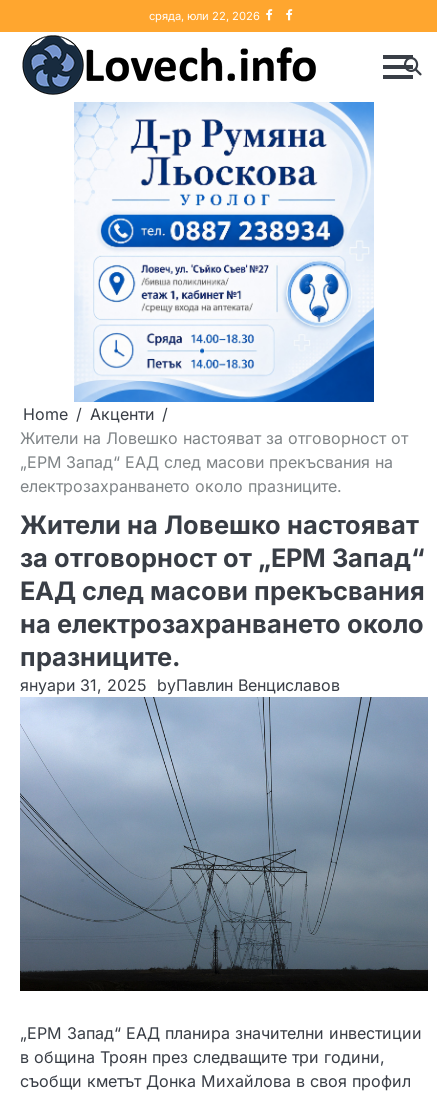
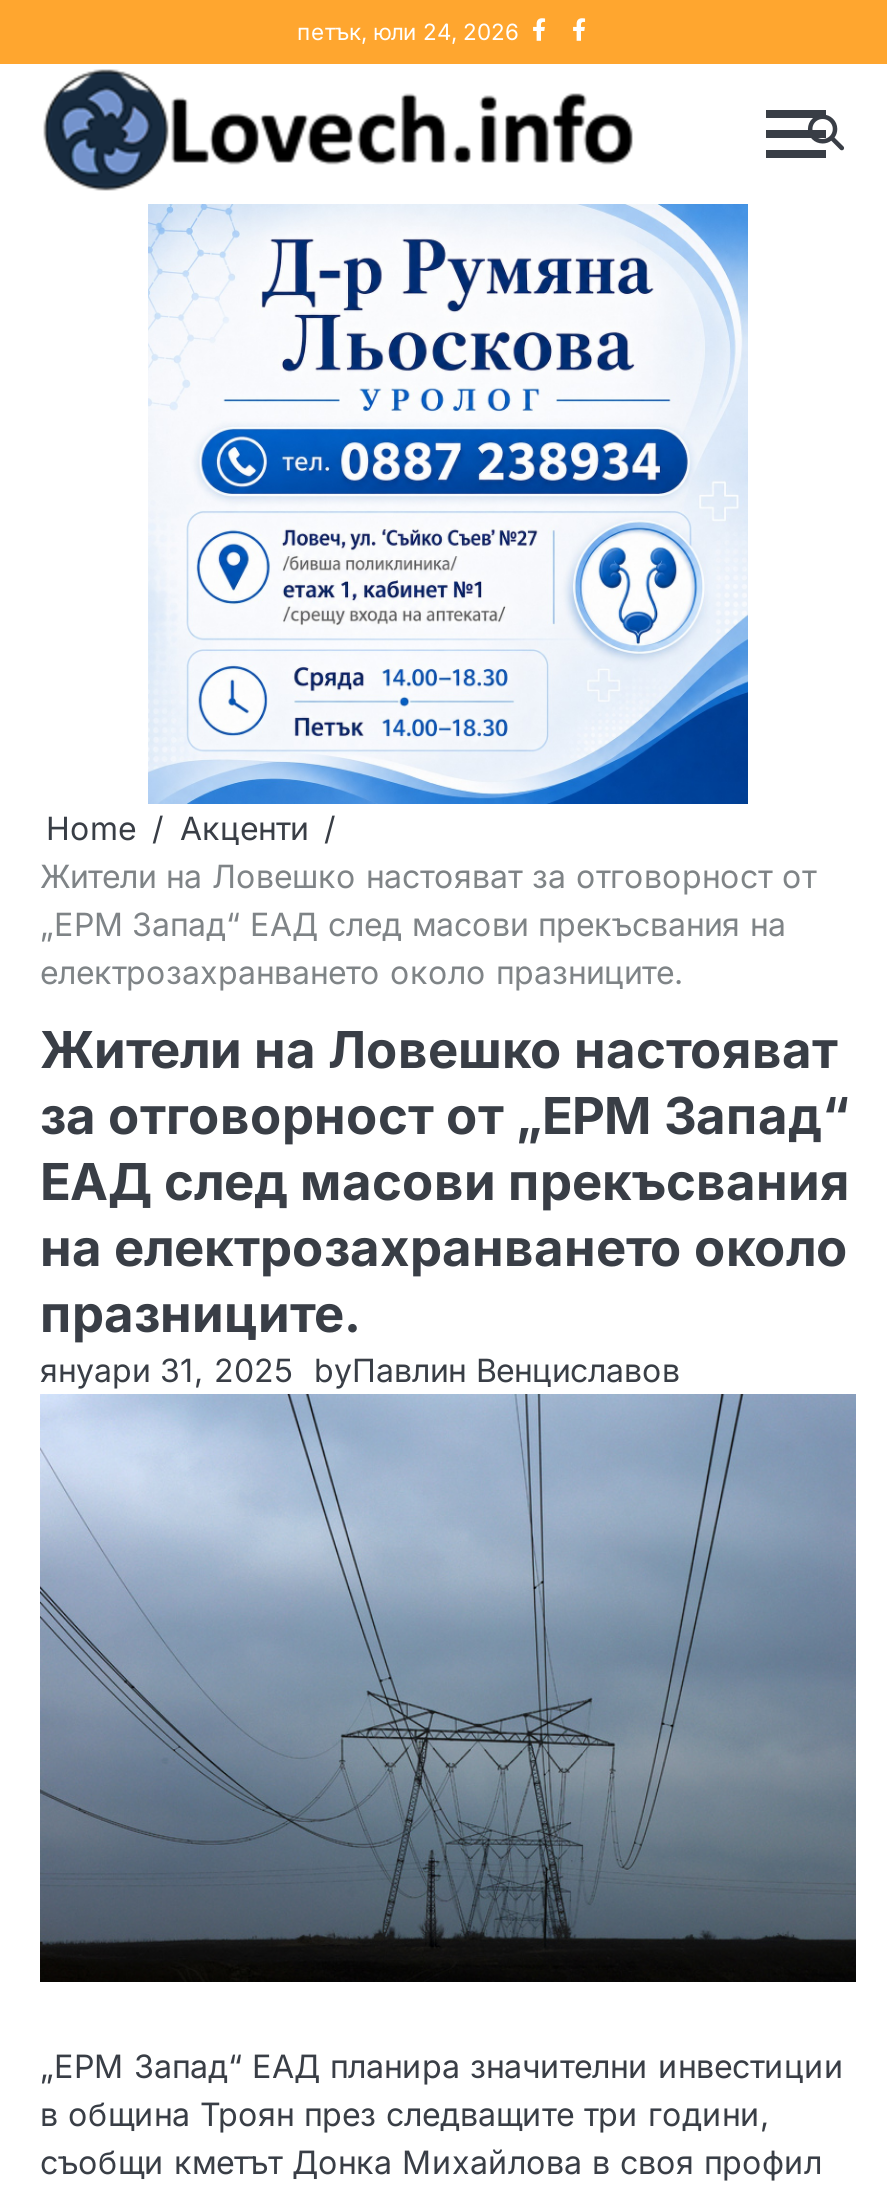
- сряда, юли 22, 2026
+ петък, юли 24, 2026
